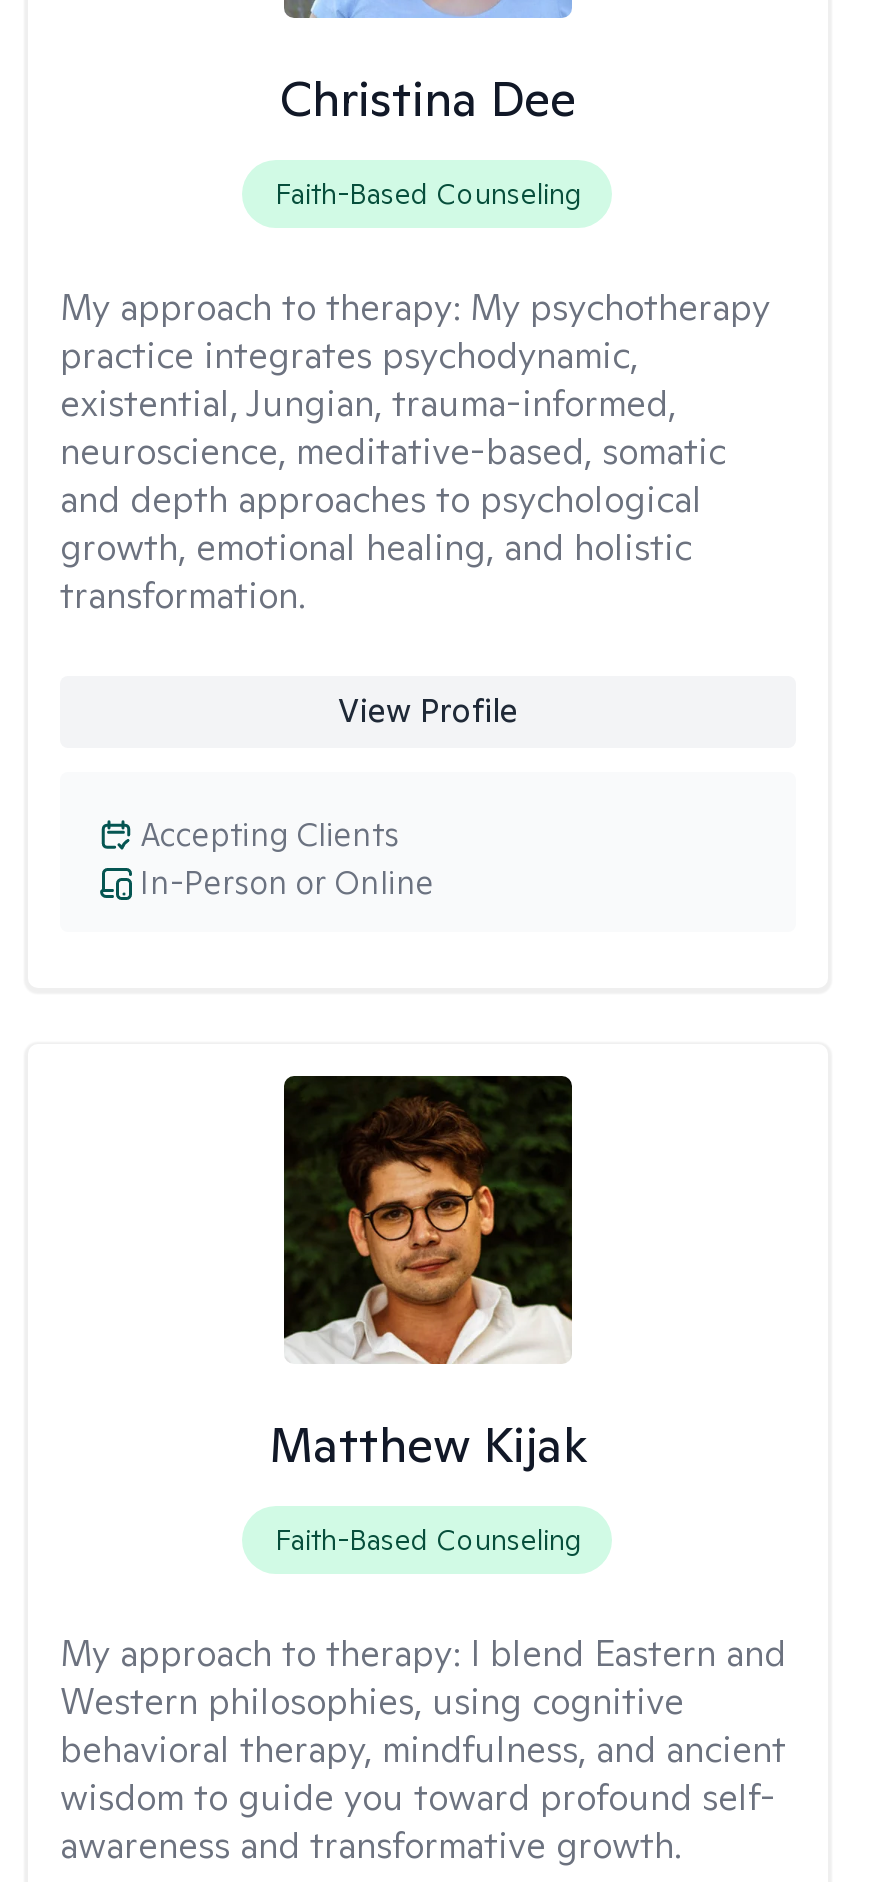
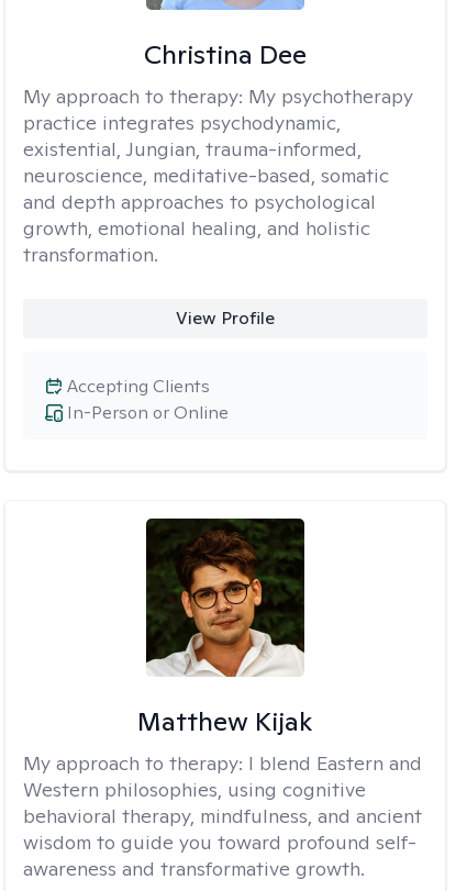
- Faith-Based Counseling

- Faith-Based Counseling
